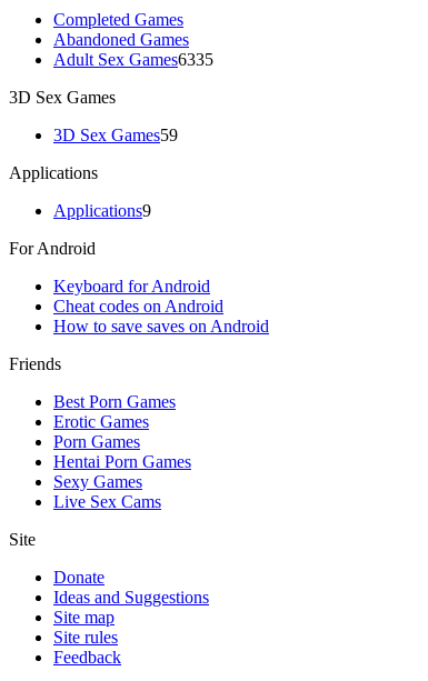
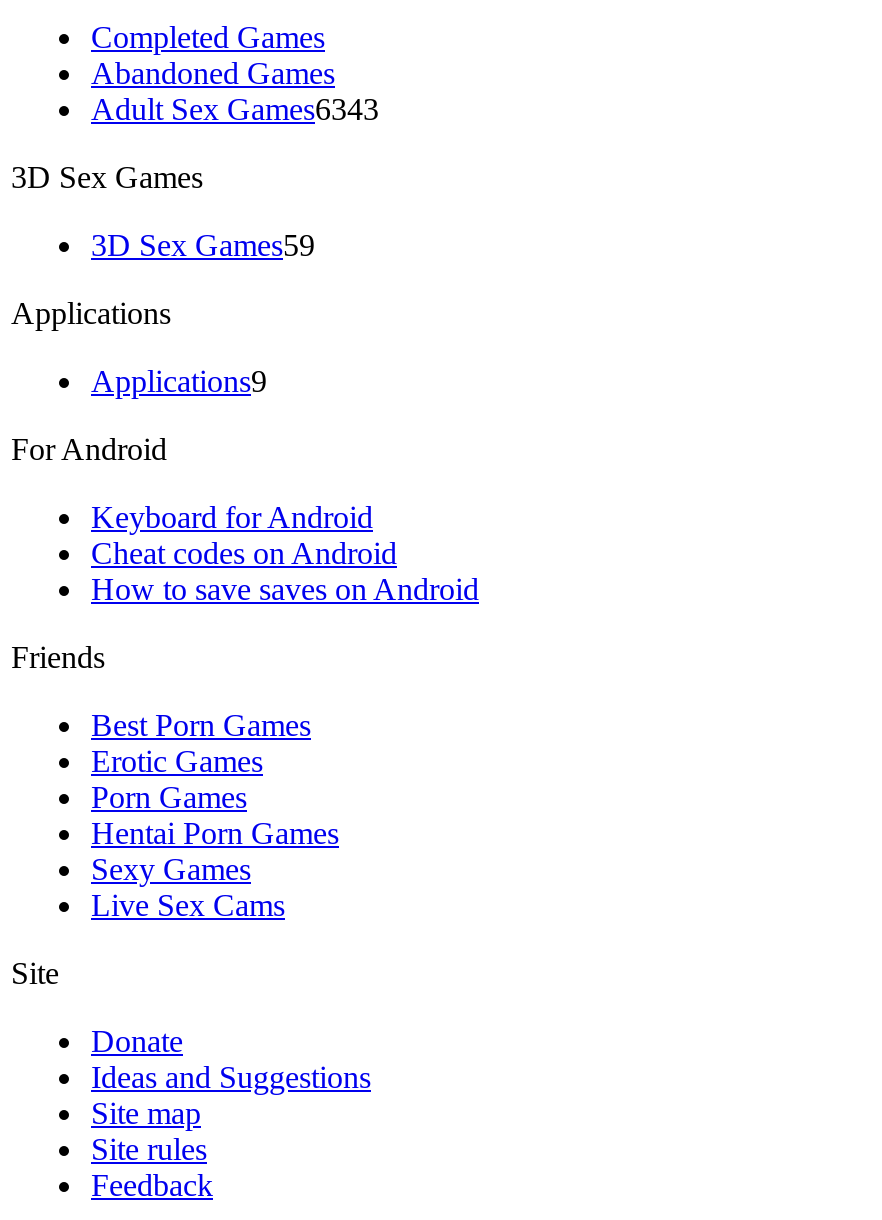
- Adult Sex Games6335
+ Adult Sex Games6343
